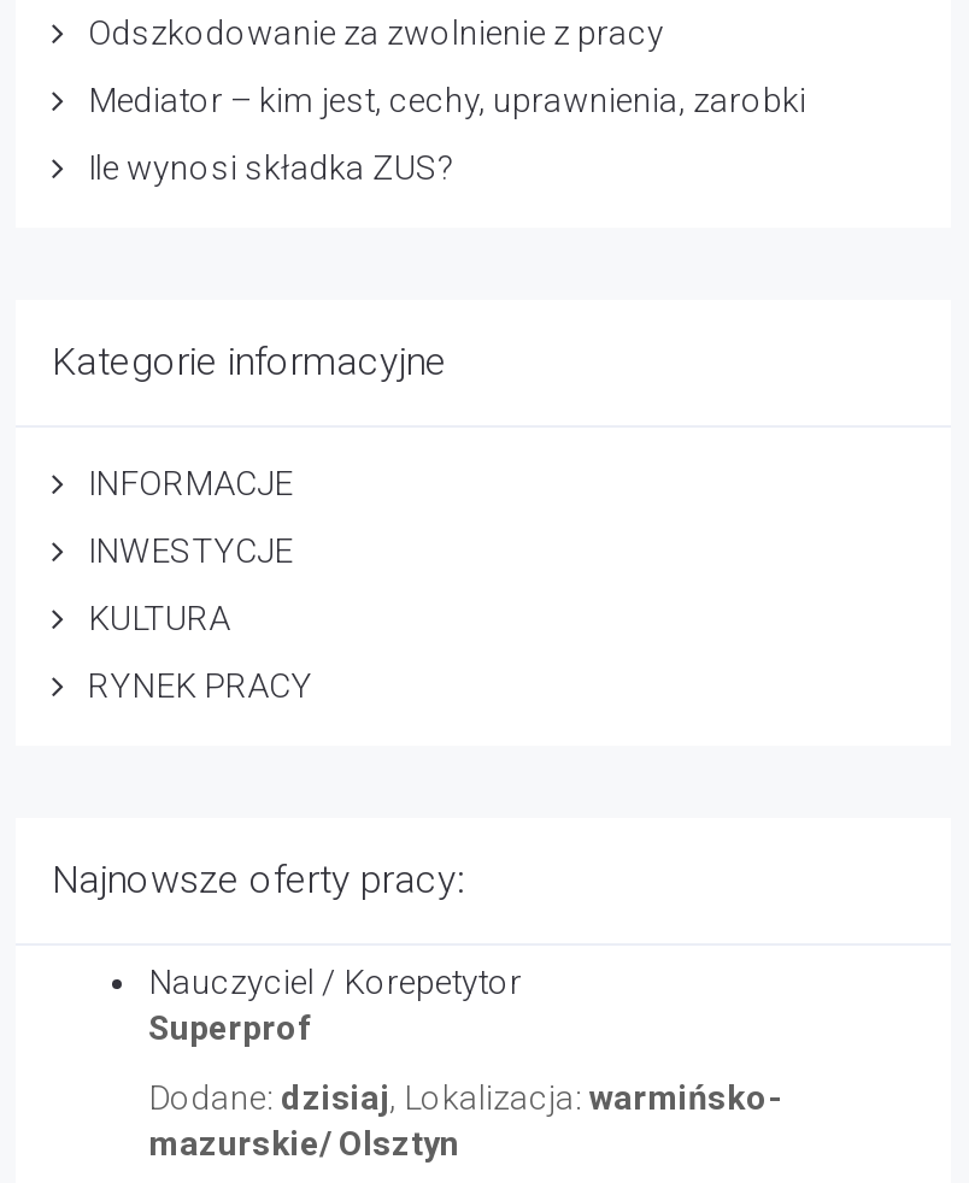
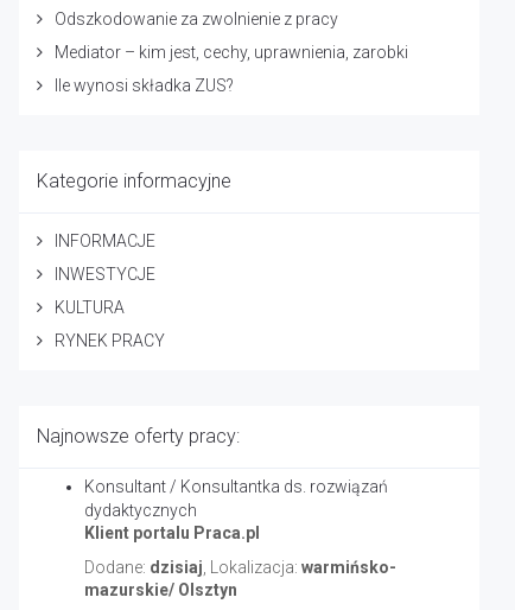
- Nauczyciel / Korepetytor
- Superprof
+ Konsultant / Konsultantka ds. rozwiązań
+ dydaktycznych
+ Klient portalu Praca.pl
